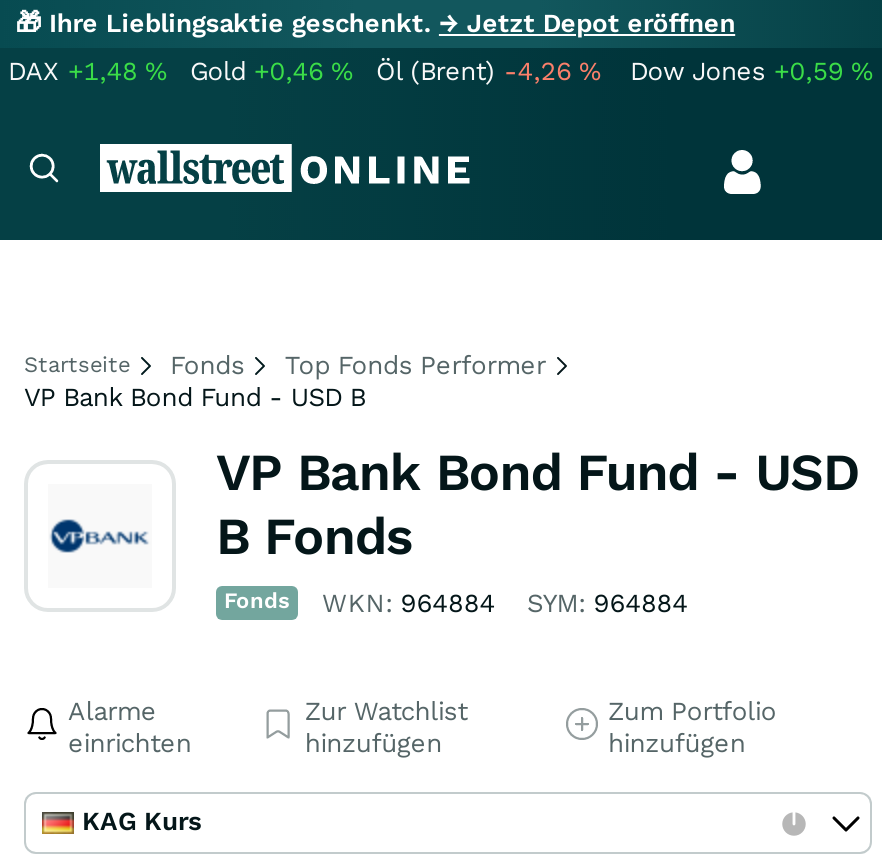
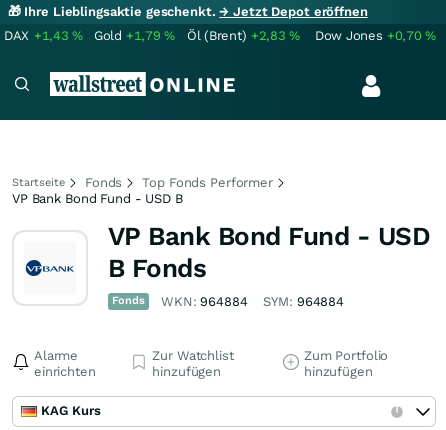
- DAX +1,48%
+ DAX +1,43%

- Gold +0,46%
+ Gold +1,79%

- Öl (Brent) -4,26%
+ Öl (Brent) +2,83%

- Dow Jones +0,59%
+ Dow Jones +0,70%
